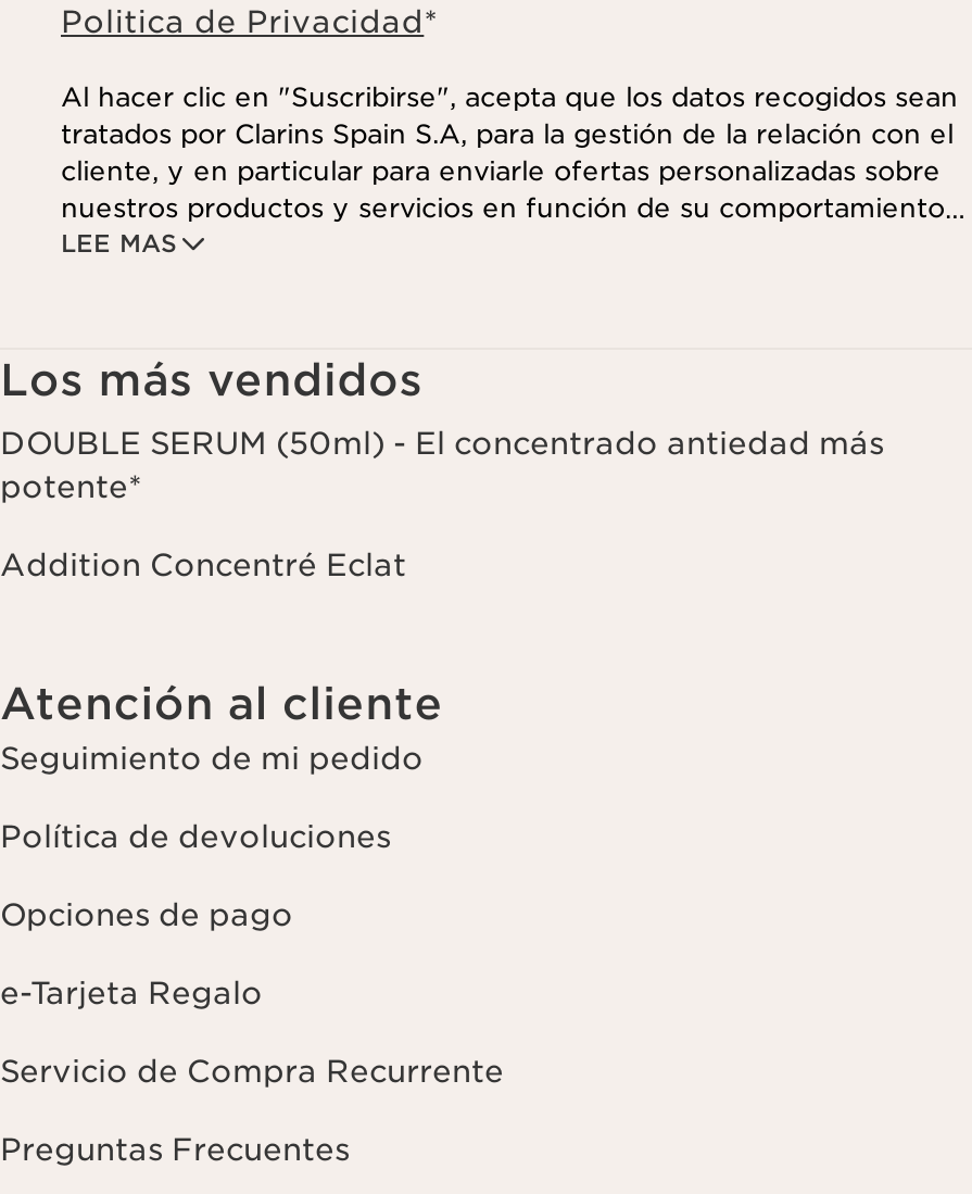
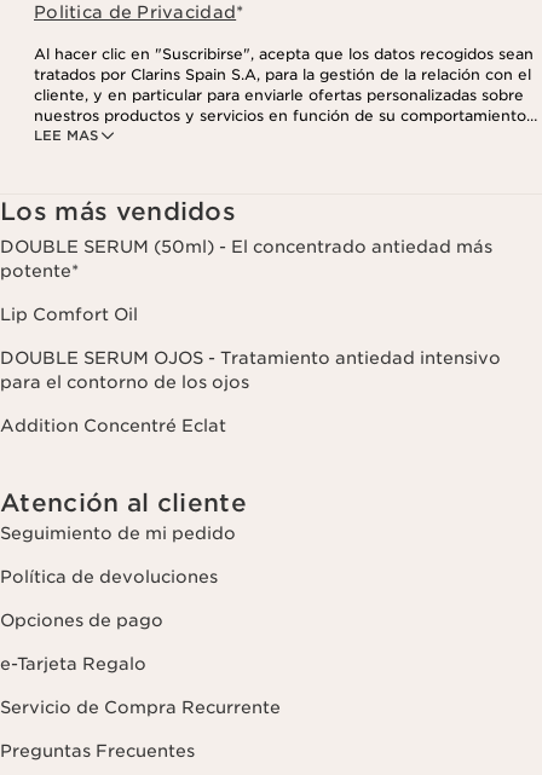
+ Lip Comfort Oil
+ DOUBLE SERUM OJOS - Tratamiento antiedad intensivo
+ para el contorno de los ojos
